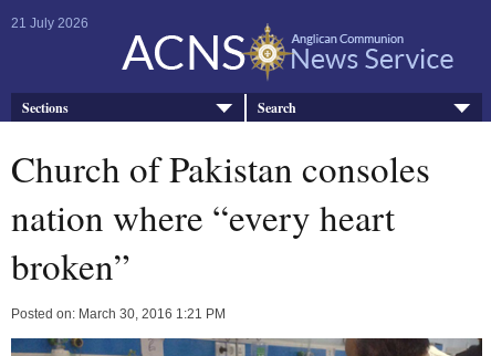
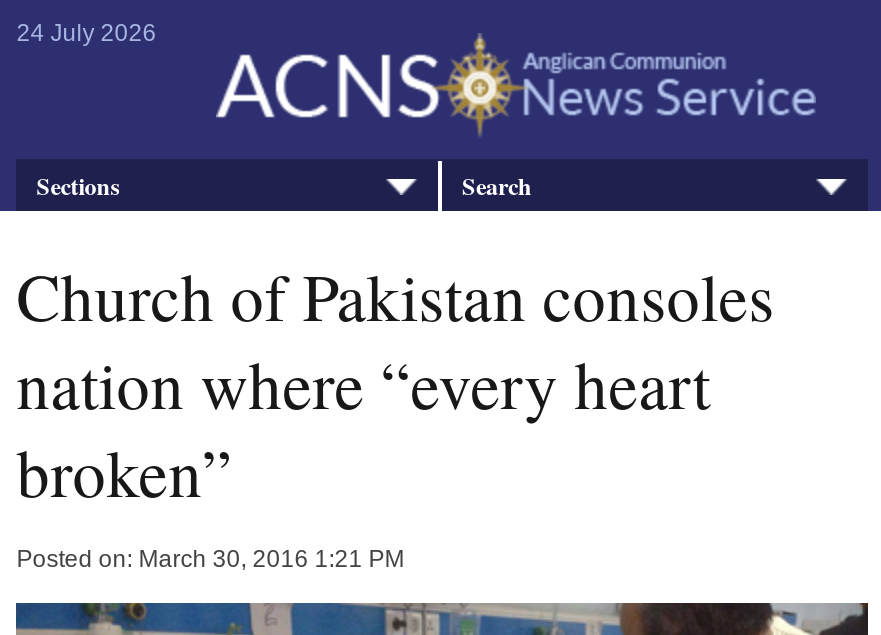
- 21 July 2026
+ 24 July 2026
